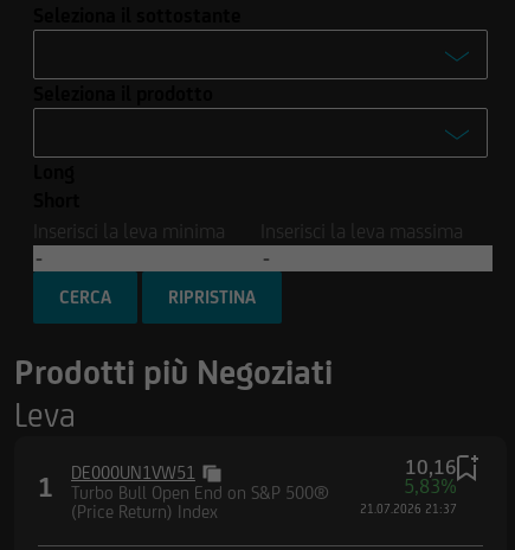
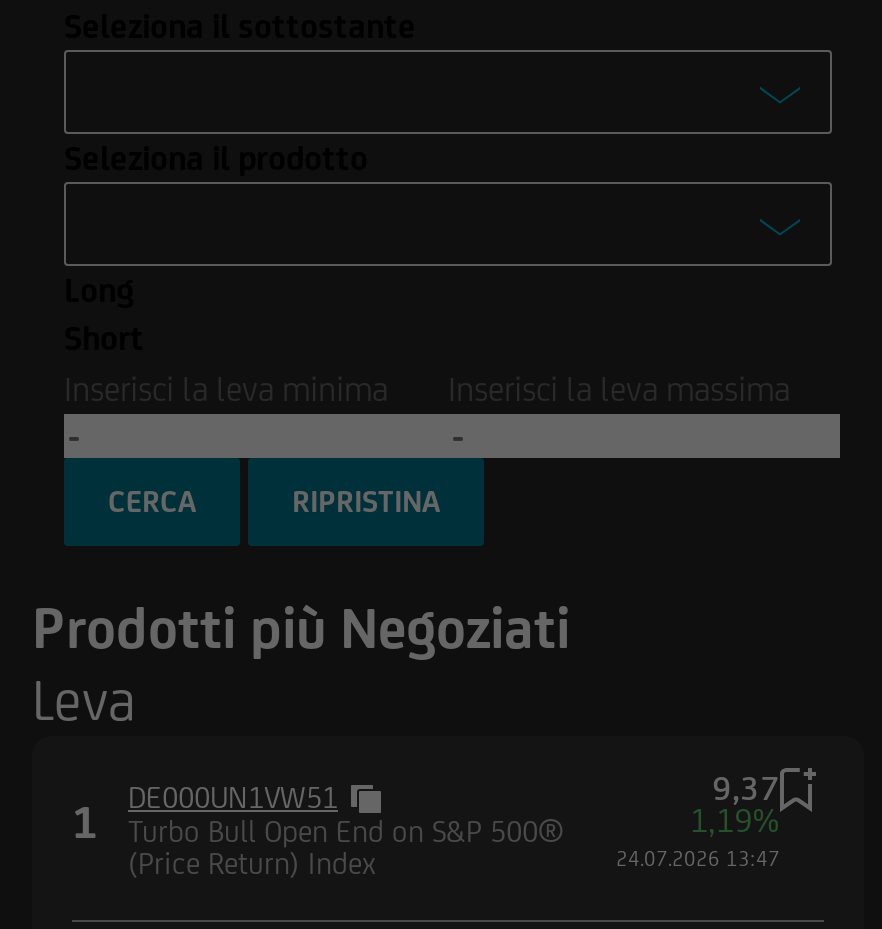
- 10,16
+ 9,37

- 5,83%
+ 1,19%

- 21.07.2026 21:37
+ 24.07.2026 13:47
